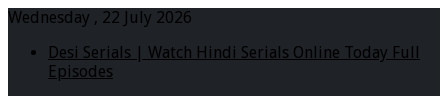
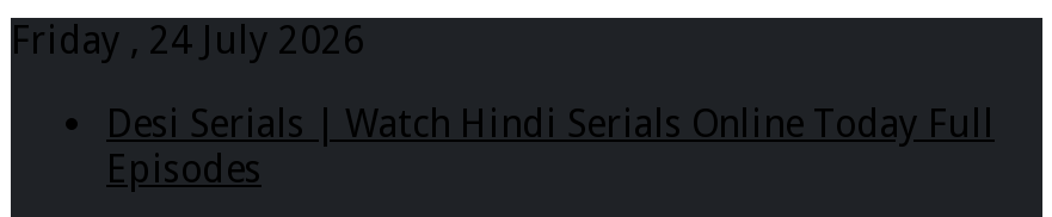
- Wednesday , 22 July 2026
+ Friday , 24 July 2026
